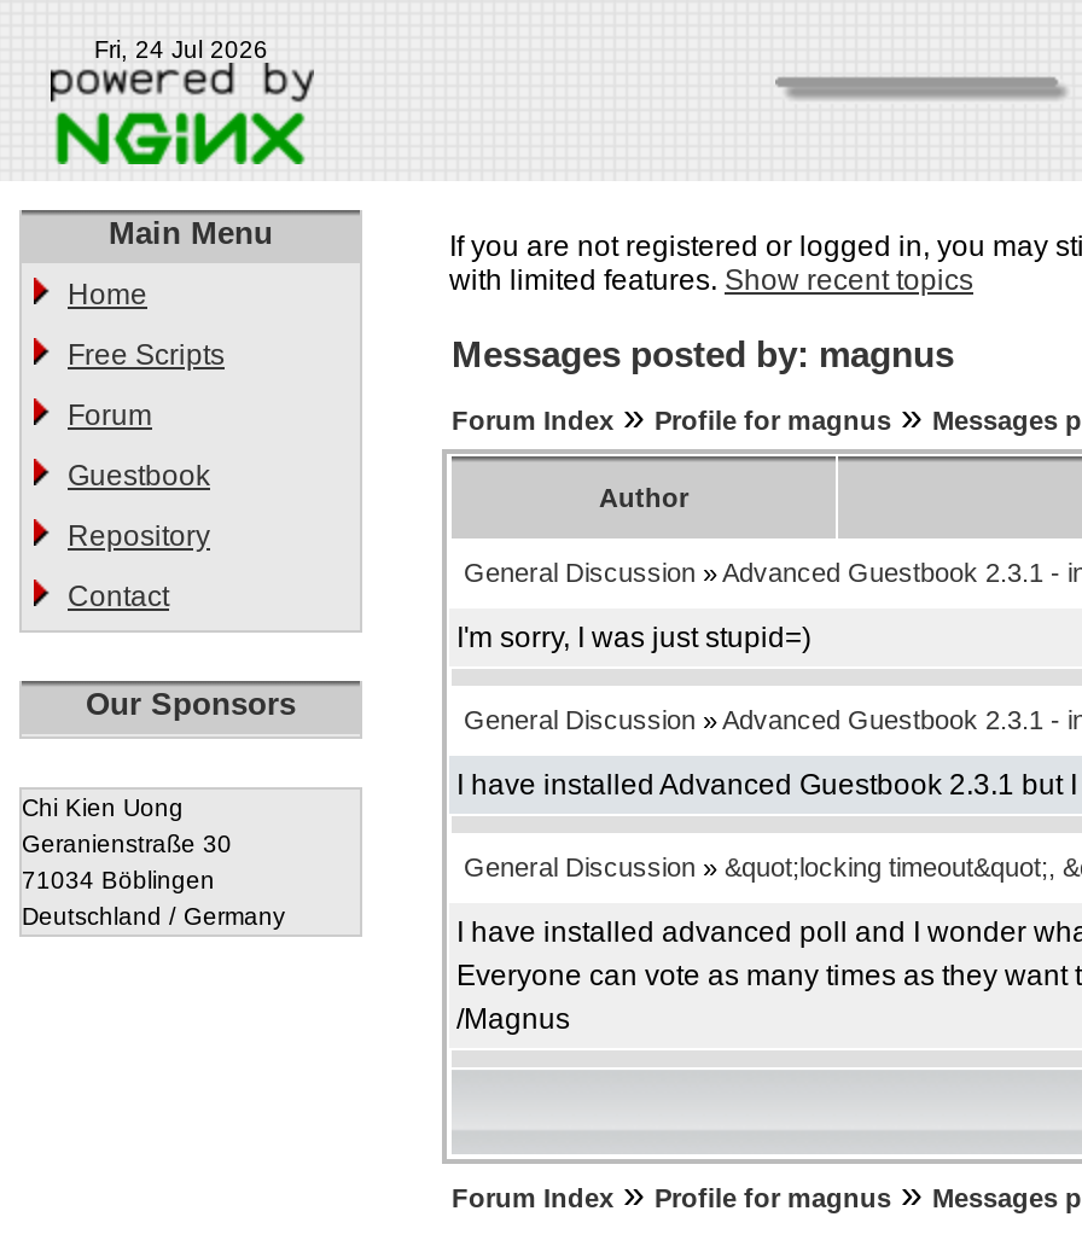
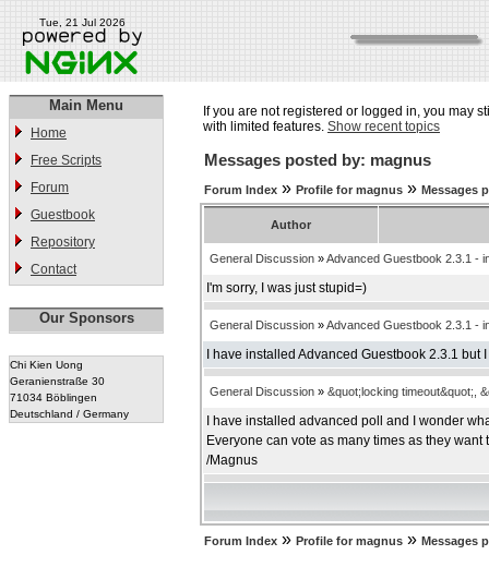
- Fri, 24 Jul 2026
+ Tue, 21 Jul 2026
